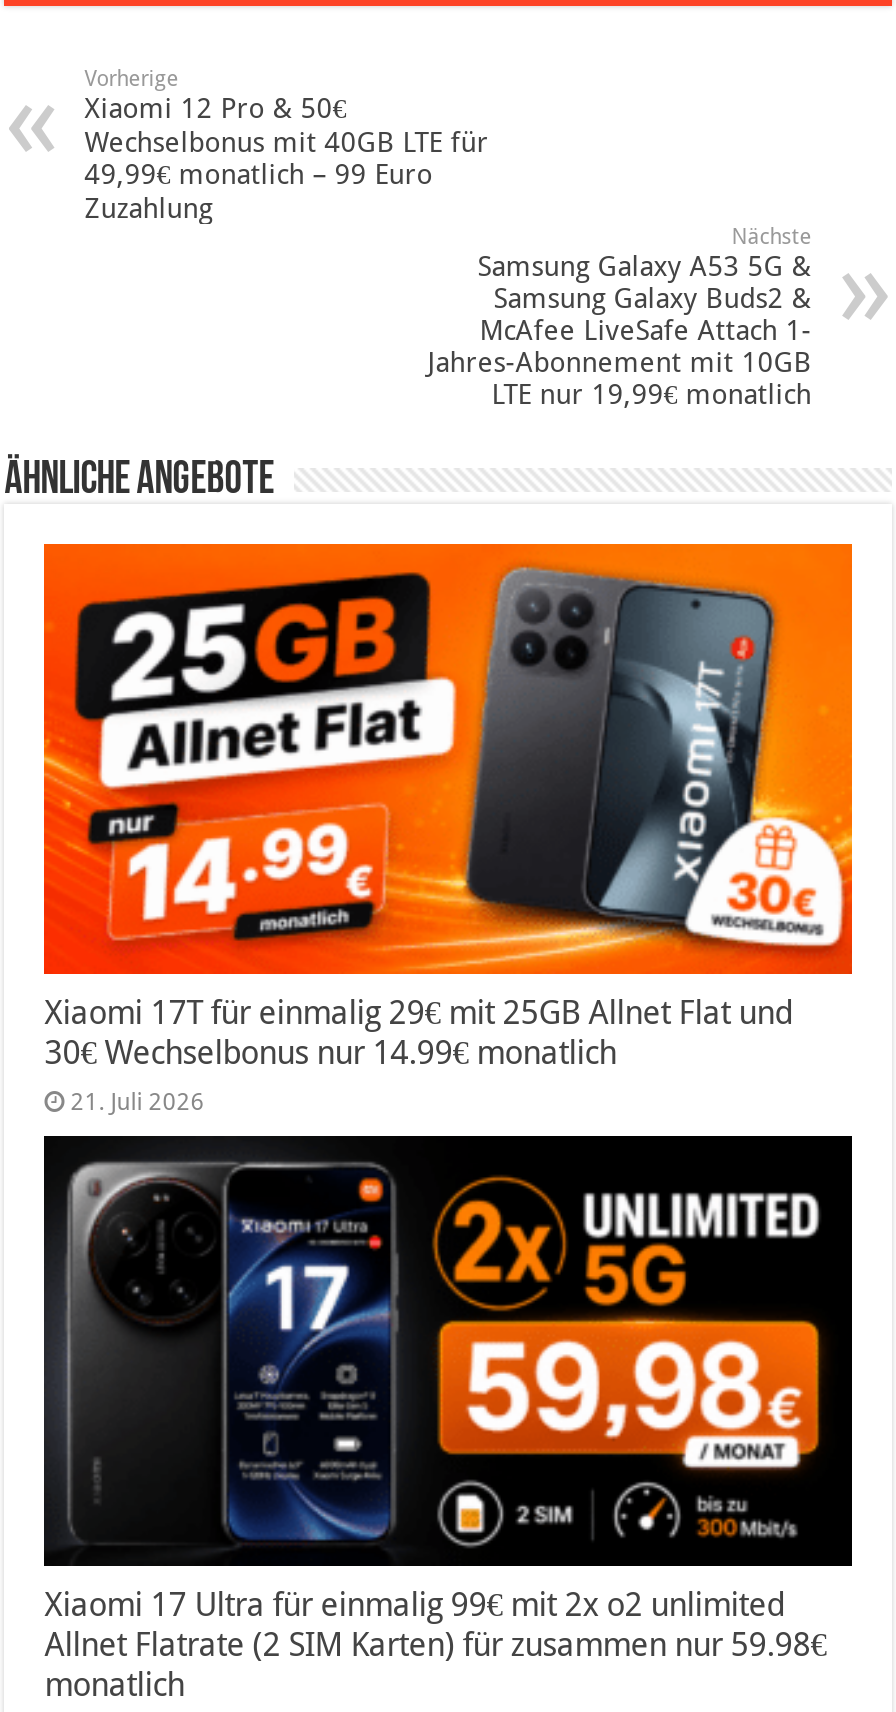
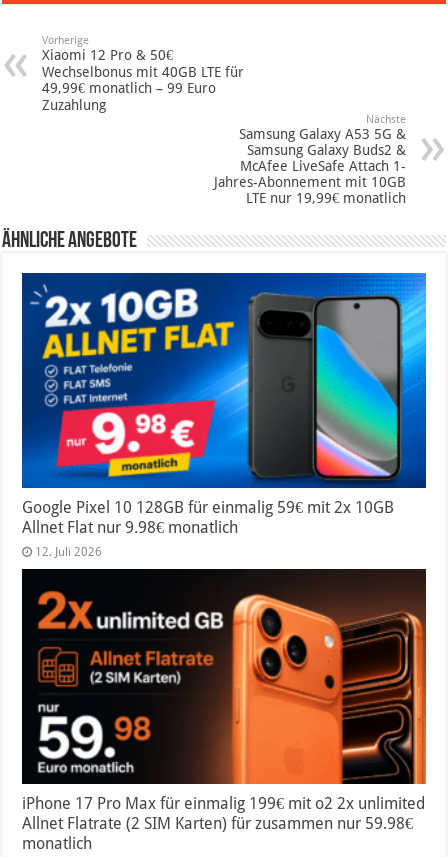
- [image]
- Xiaomi 17T für einmalig 29€ mit 25GB Allnet Flat und
- 30€ Wechselbonus nur 14.99€ monatlich
- 21. Juli 2026
+ [image]
+ Google Pixel 10 128GB für einmalig 59€ mit 2x 10GB
+ Allnet Flat nur 9.98€ monatlich
+ 12. Juli 2026

- [image]
- Xiaomi 17 Ultra für einmalig 99€ mit 2x o2 unlimited
+ [image]
+ iPhone 17 Pro Max für einmalig 199€ mit o2 2x unlimited
